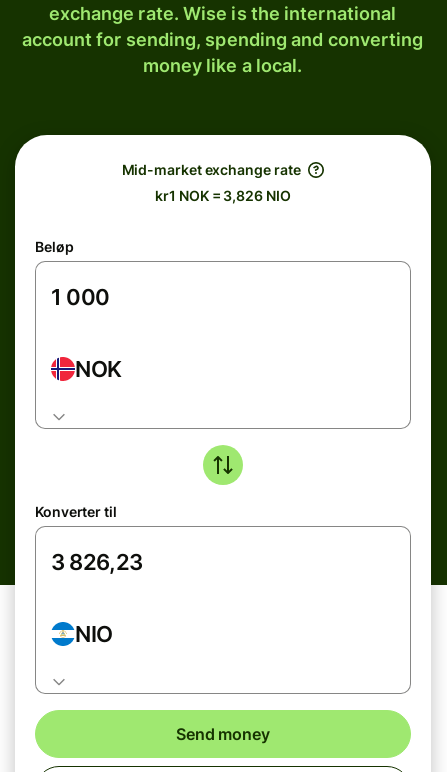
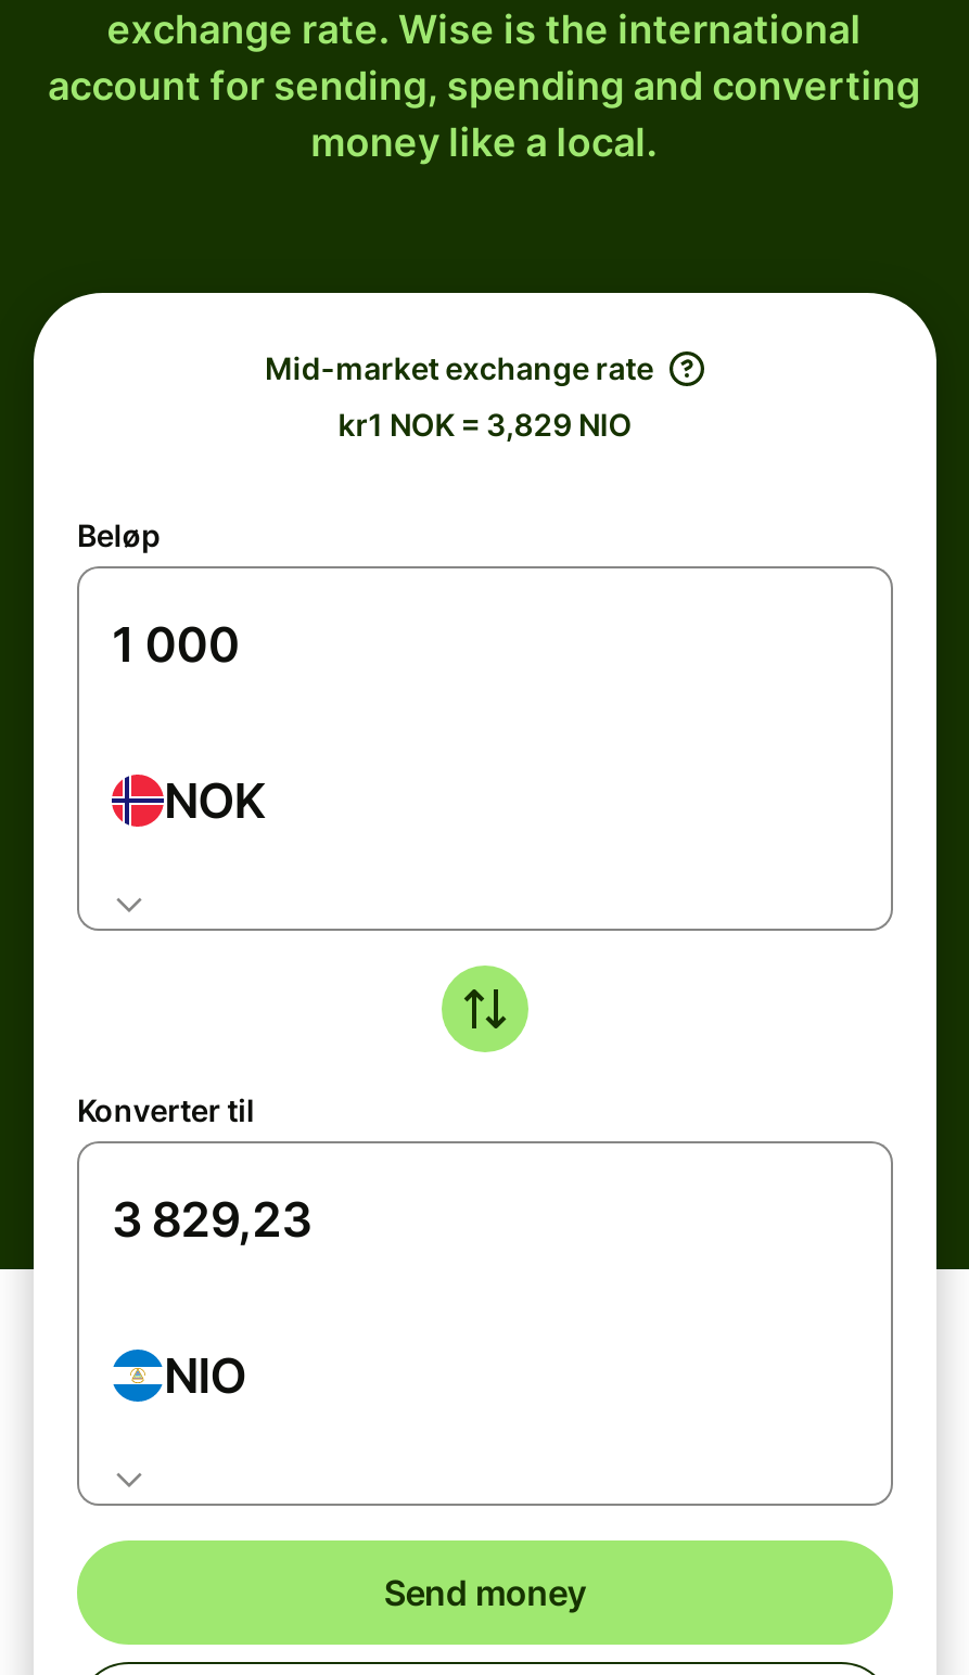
- kr1 NOK = 3,826 NIO
+ kr1 NOK = 3,829 NIO
